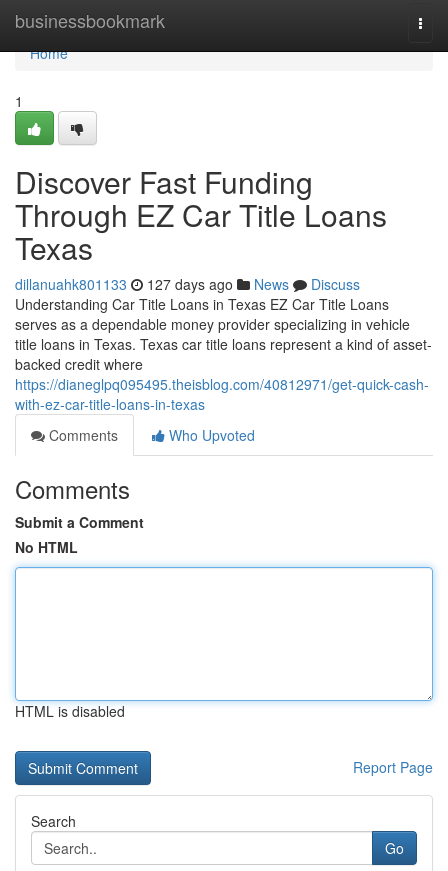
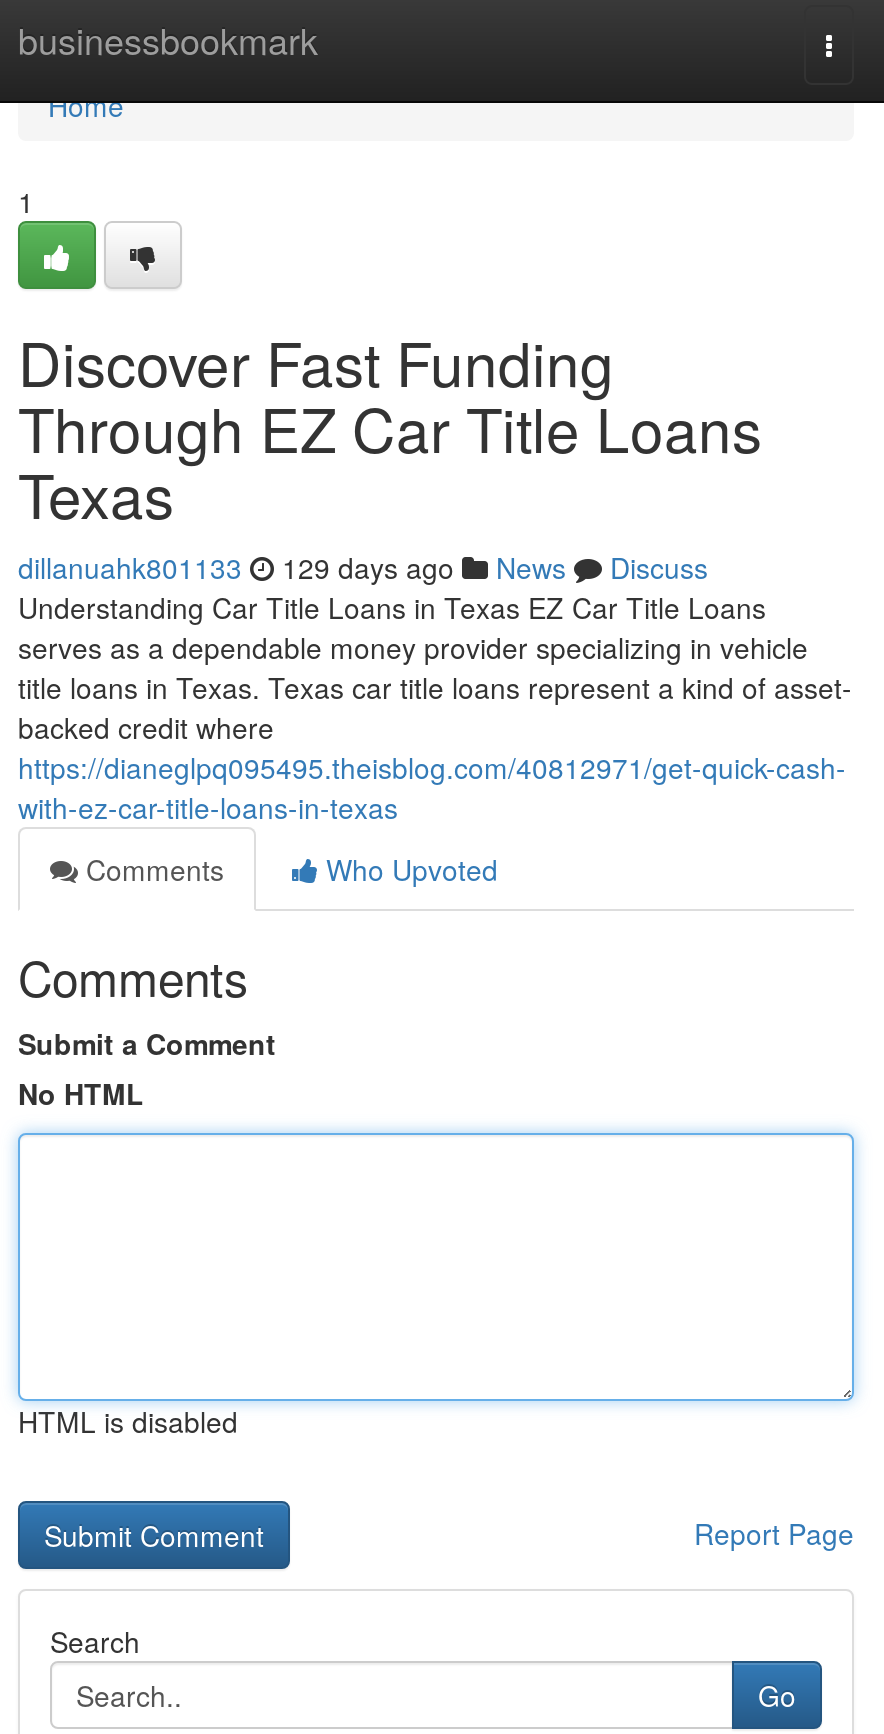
- dillanuahk801133 127 days ago News Discuss
+ dillanuahk801133 129 days ago News Discuss
